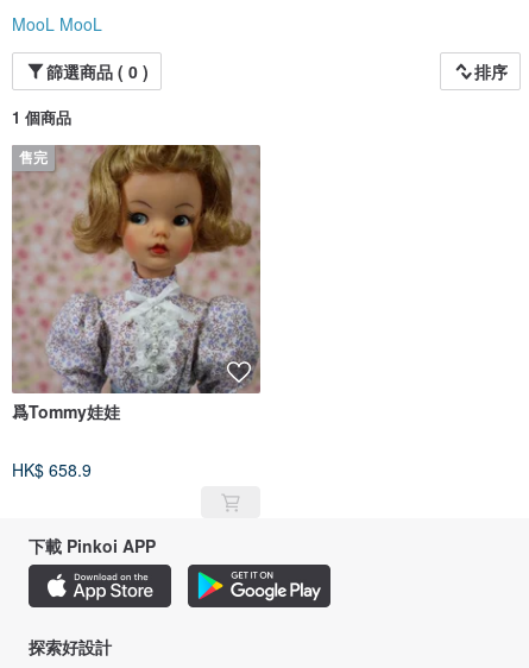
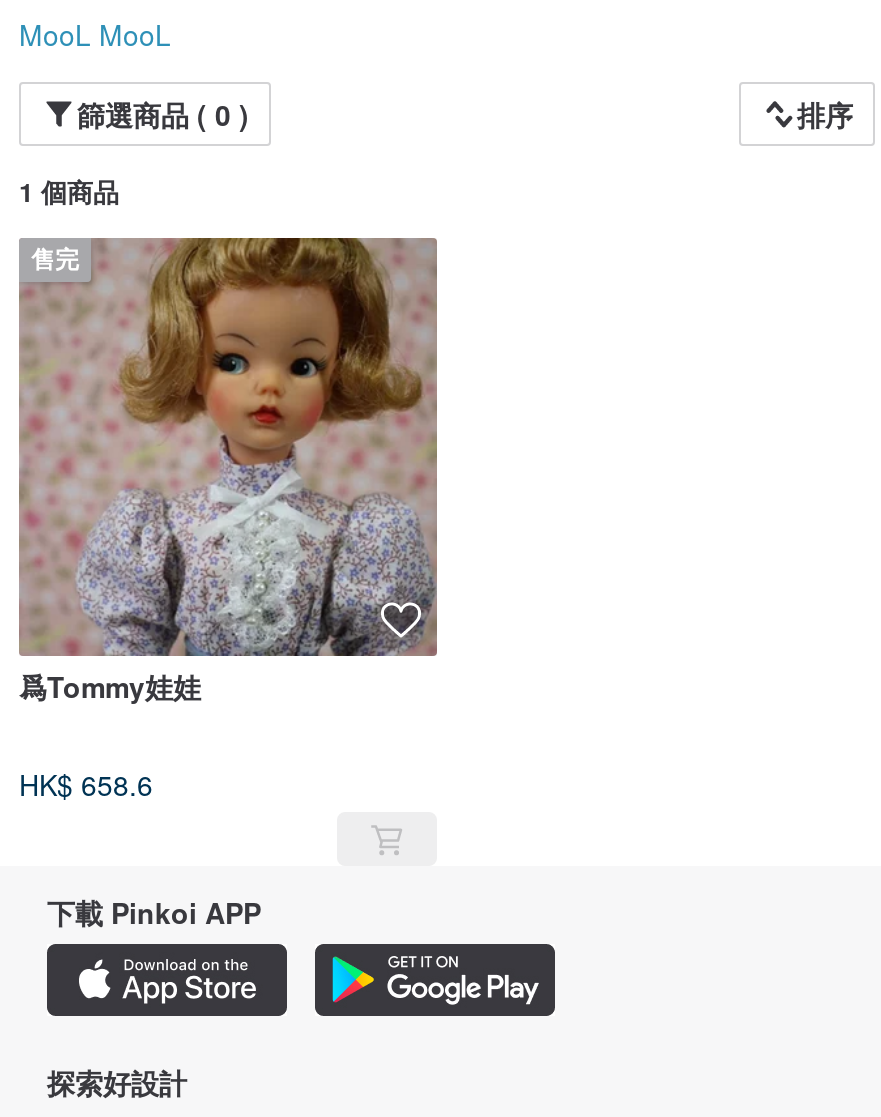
- HK$ 658.9
+ HK$ 658.6
